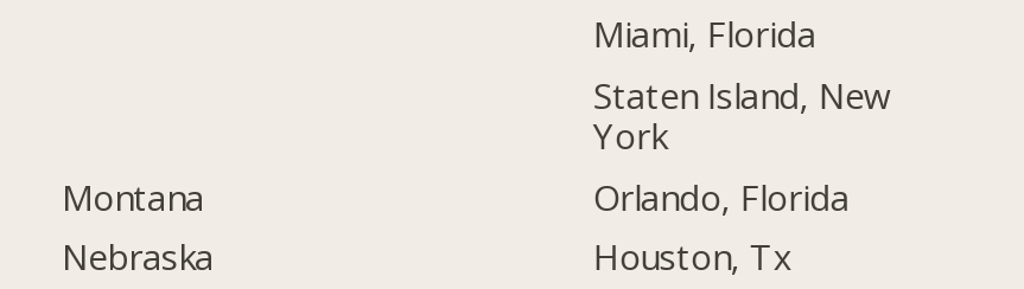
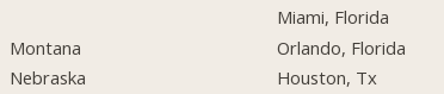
- Staten Island, New
- York
